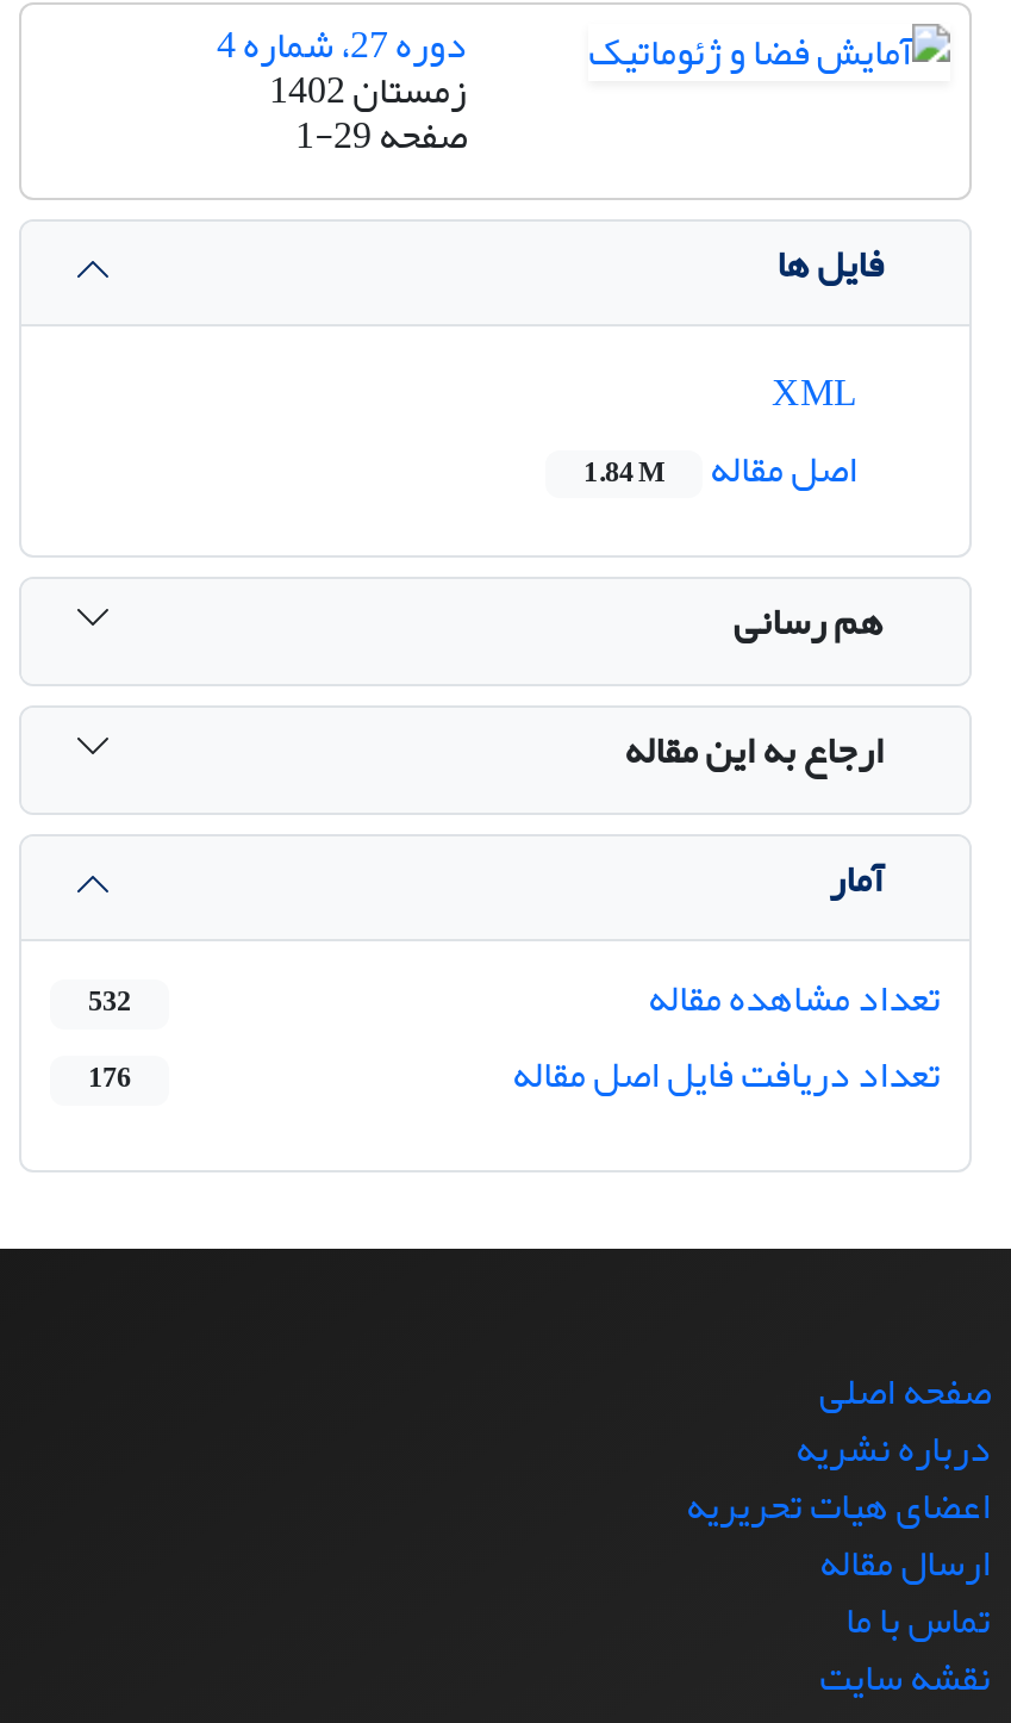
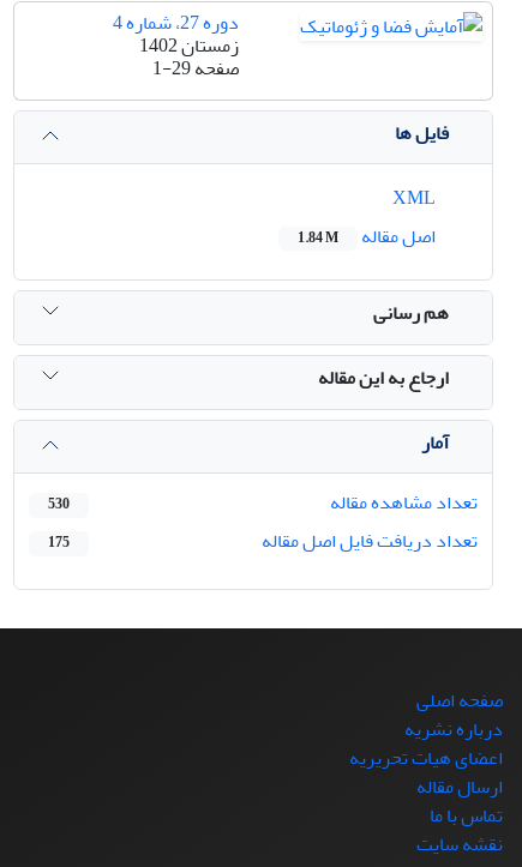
- 532
+ 530

- 176
+ 175
